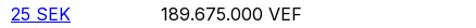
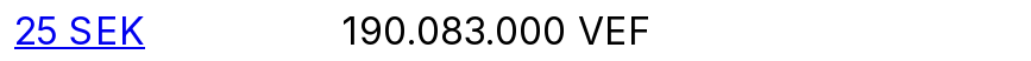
- 189.675.000 VEF
+ 190.083.000 VEF
